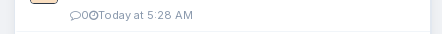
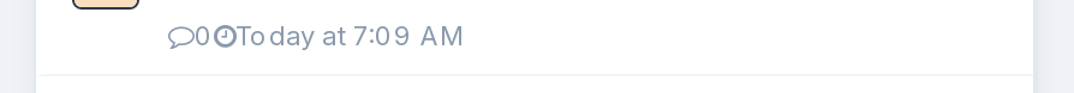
- 0 Today at 5:28 AM
+ 0 Today at 7:09 AM
